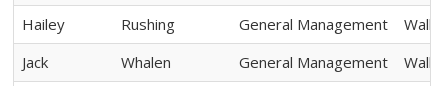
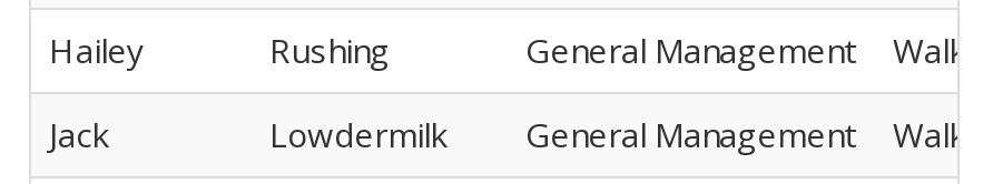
- Whalen
+ Lowdermilk
